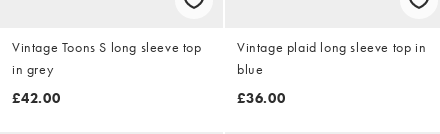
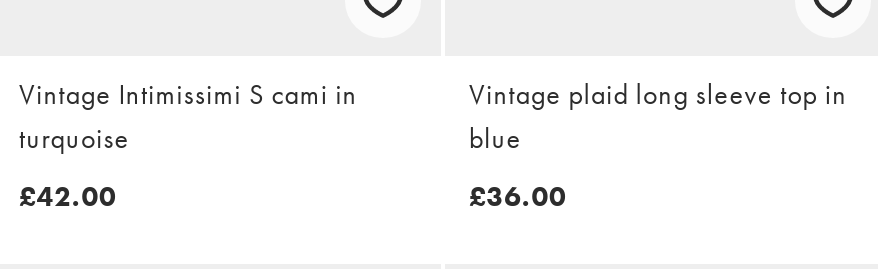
- Vintage Toons S long sleeve top
- in grey
+ Vintage Intimissimi S cami in
+ turquoise
